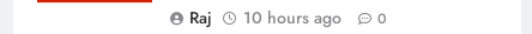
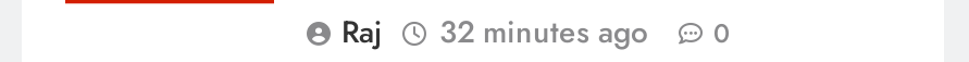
- Raj 10 hours ago 0
+ Raj 32 minutes ago 0
